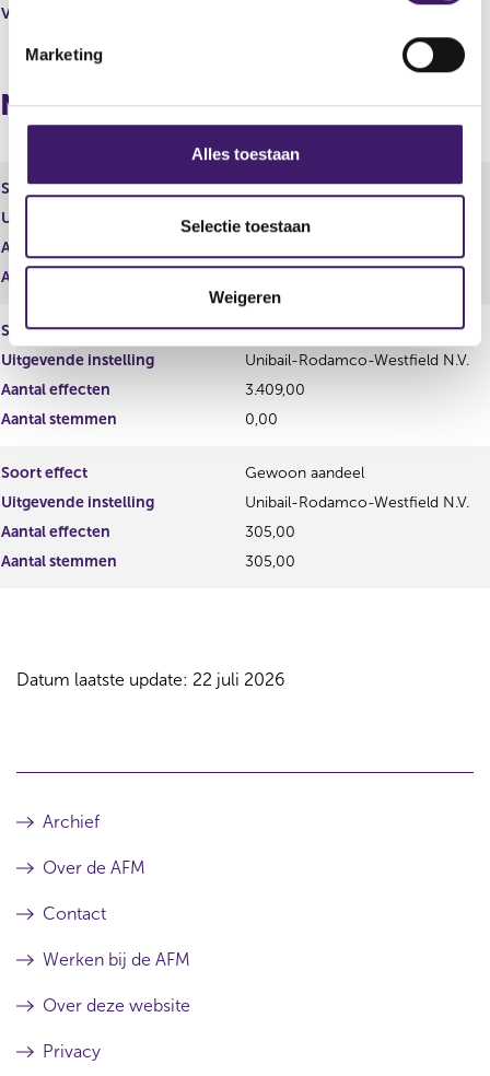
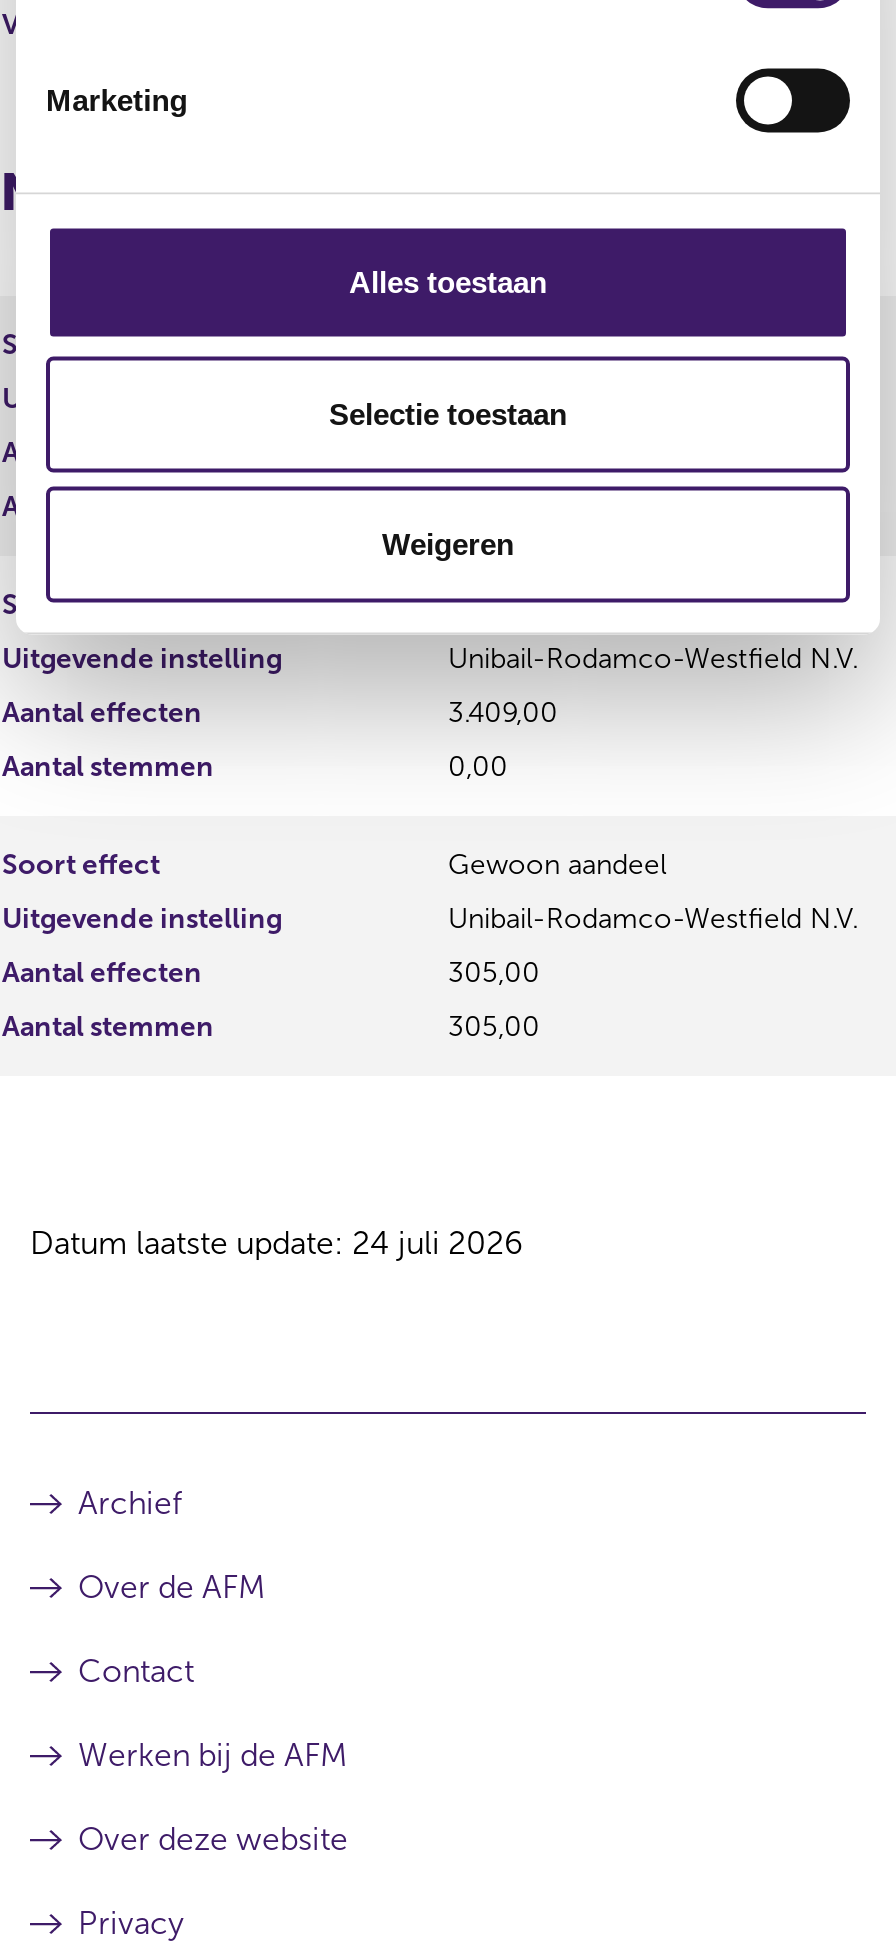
- Datum laatste update: 22 juli 2026
+ Datum laatste update: 24 juli 2026
